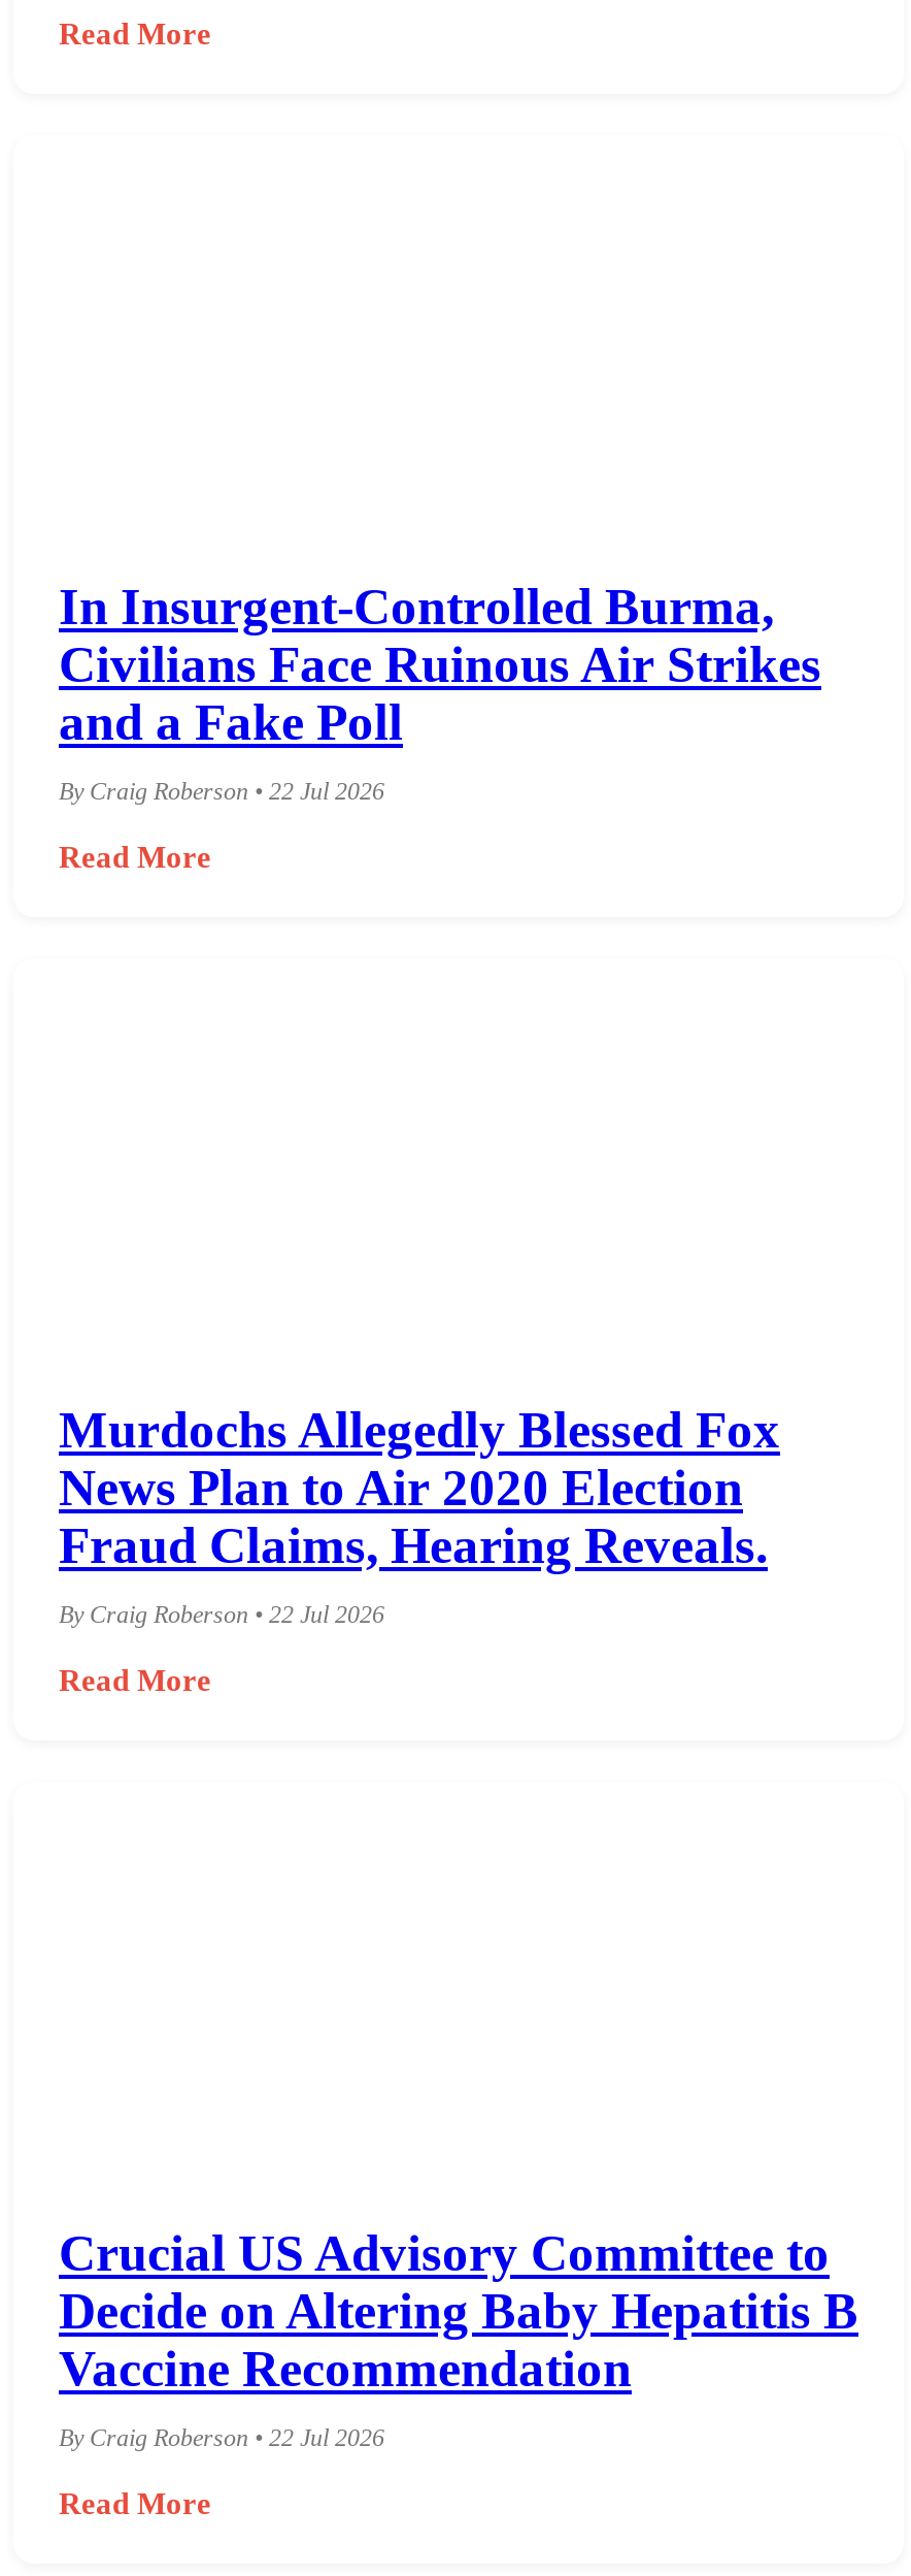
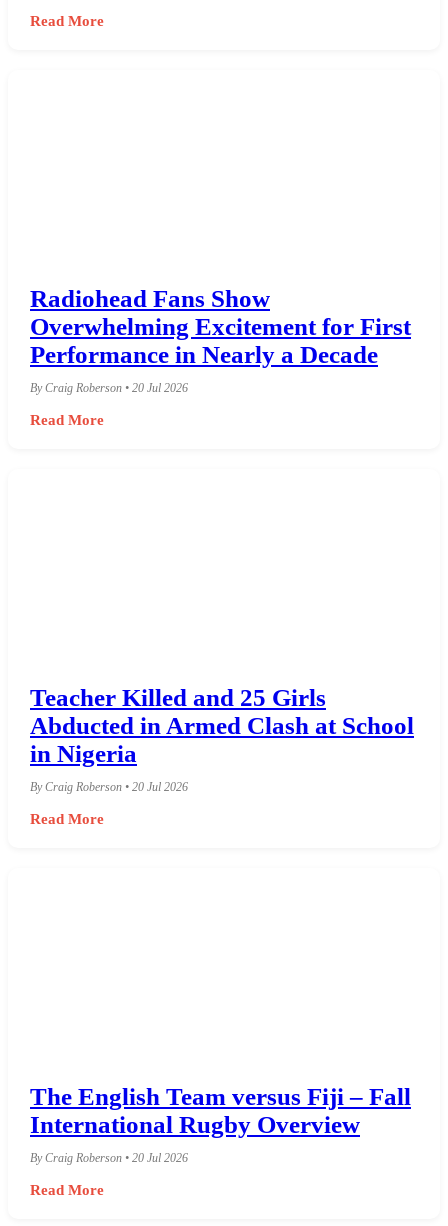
- In Insurgent-Controlled Burma,
- Civilians Face Ruinous Air Strikes
- and a Fake Poll
+ Radiohead Fans Show
+ Overwhelming Excitement for First
+ Performance in Nearly a Decade

- By Craig Roberson • 22 Jul 2026
+ By Craig Roberson • 20 Jul 2026

- Murdochs Allegedly Blessed Fox
- News Plan to Air 2020 Election
- Fraud Claims, Hearing Reveals.
+ Teacher Killed and 25 Girls
+ Abducted in Armed Clash at School
+ in Nigeria

- By Craig Roberson • 22 Jul 2026
+ By Craig Roberson • 20 Jul 2026

- Crucial US Advisory Committee to
- Decide on Altering Baby Hepatitis B
- Vaccine Recommendation
+ The English Team versus Fiji – Fall
+ International Rugby Overview

- By Craig Roberson • 22 Jul 2026
+ By Craig Roberson • 20 Jul 2026
